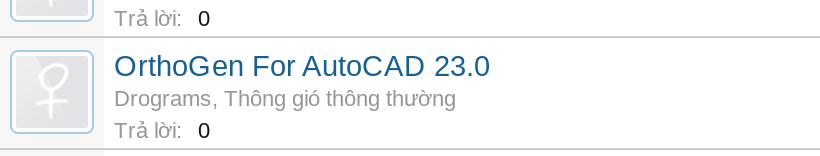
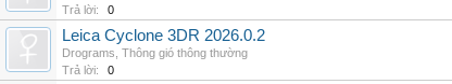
- OrthoGen For AutoCAD 23.0
+ Leica Cyclone 3DR 2026.0.2
